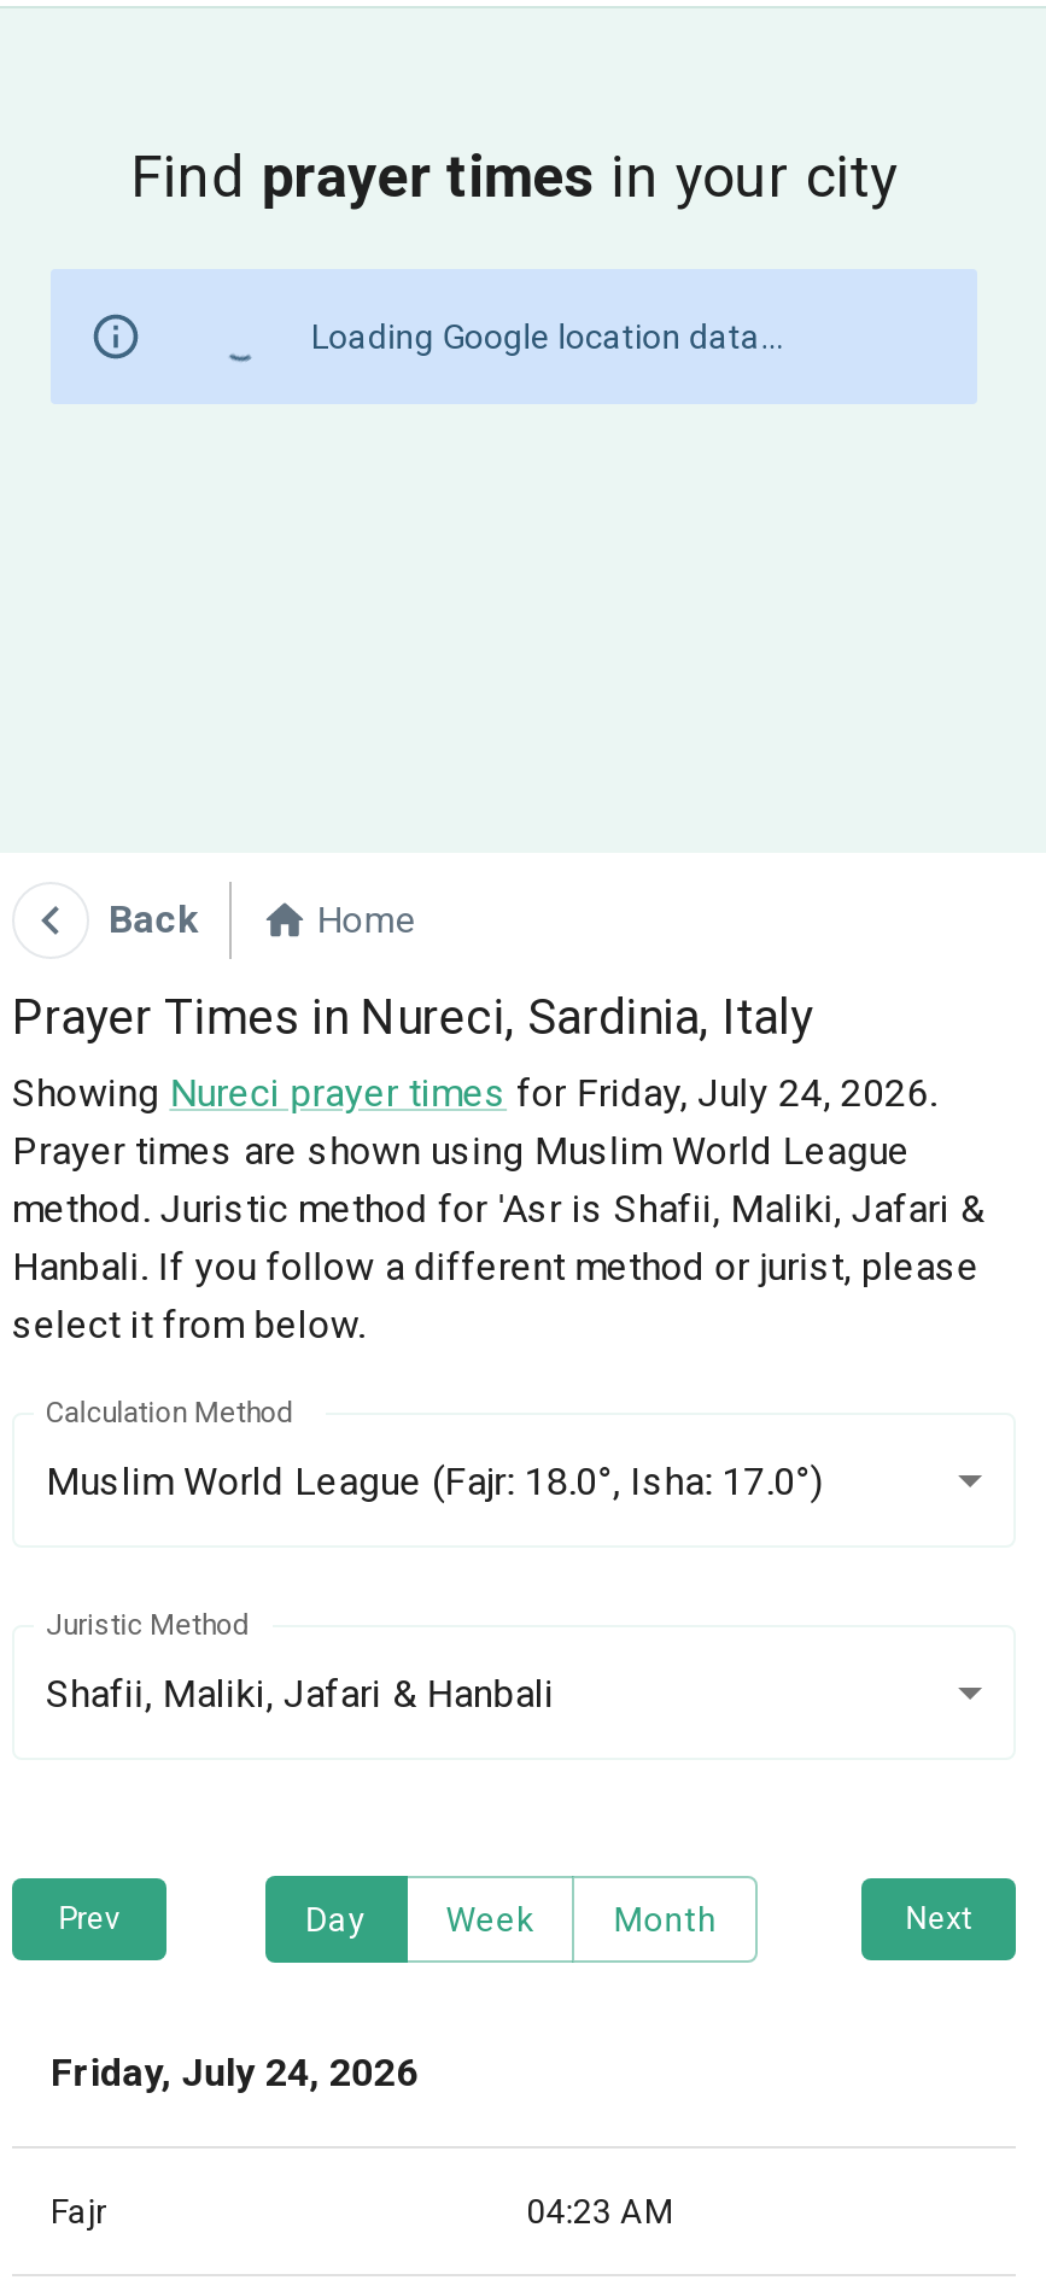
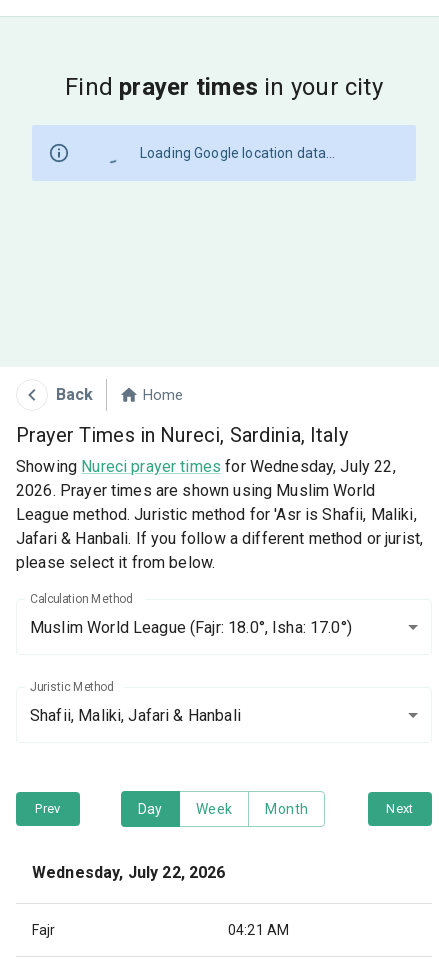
- Showing Nureci prayer times for Friday, July 24, 2026.
- Prayer times are shown using Muslim World League
- method. Juristic method for 'Asr is Shafii, Maliki, Jafari &
- Hanbali. If you follow a different method or jurist, please
- select it from below.
+ Showing Nureci prayer times for Wednesday, July 22,
+ 2026. Prayer times are shown using Muslim World
+ League method. Juristic method for 'Asr is Shafii, Maliki,
+ Jafari & Hanbali. If you follow a different method or jurist,
+ please select it from below.

- Friday, July 24, 2026
+ Wednesday, July 22, 2026

- 04:23 AM
+ 04:21 AM
